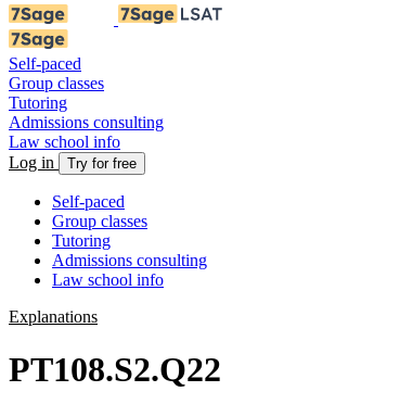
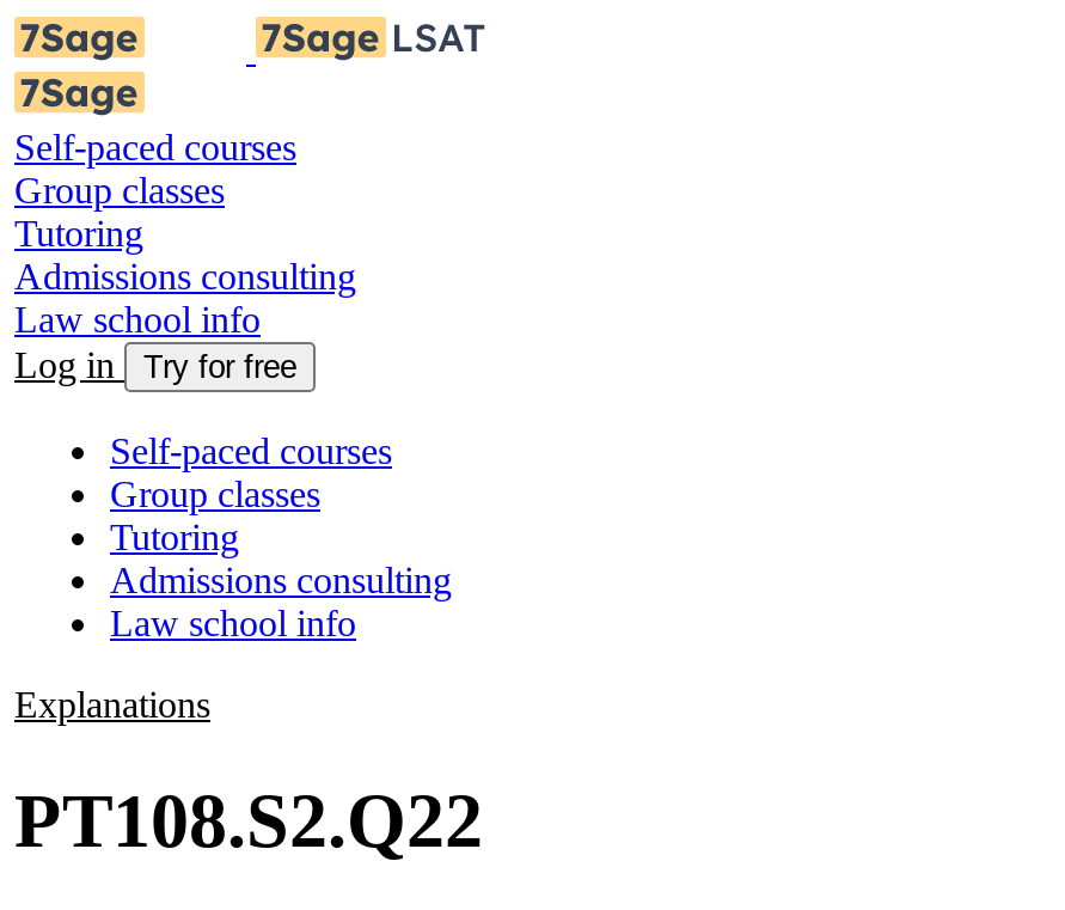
- Self-paced
+ Self-paced courses

- Self-paced
+ Self-paced courses
